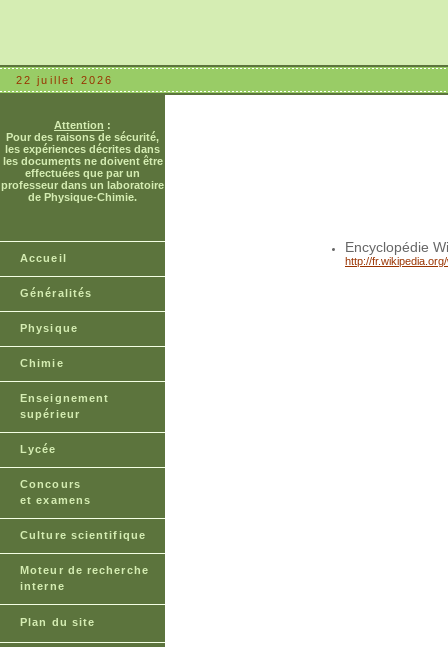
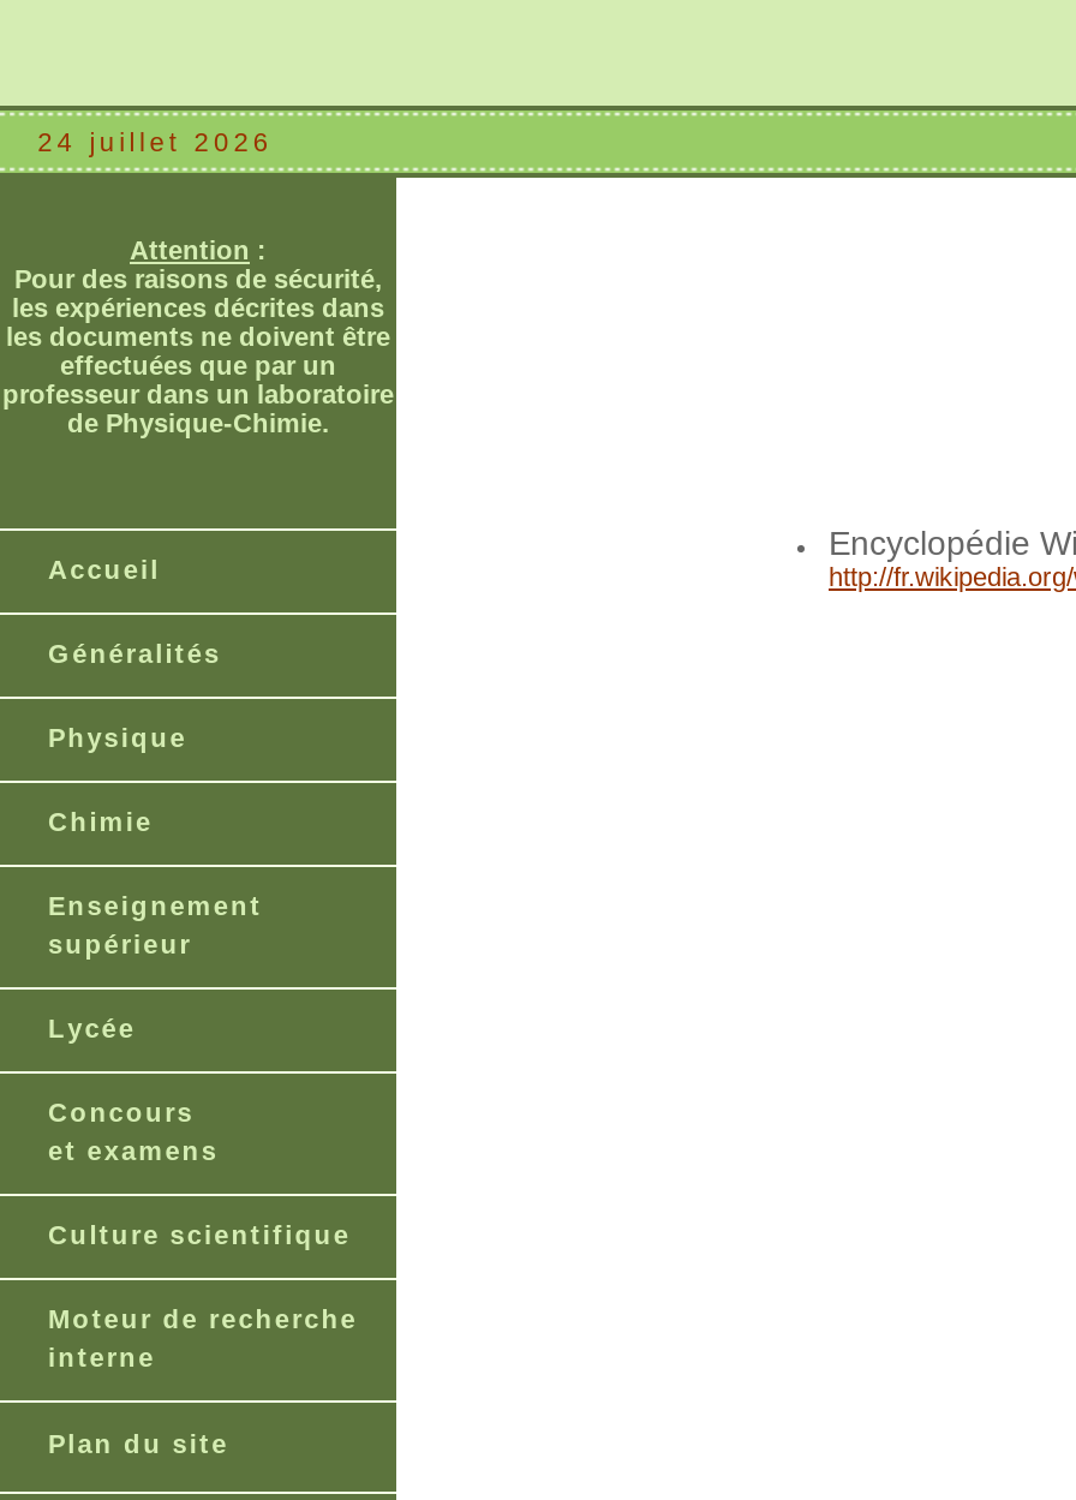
- 22 juillet 2026
+ 24 juillet 2026
